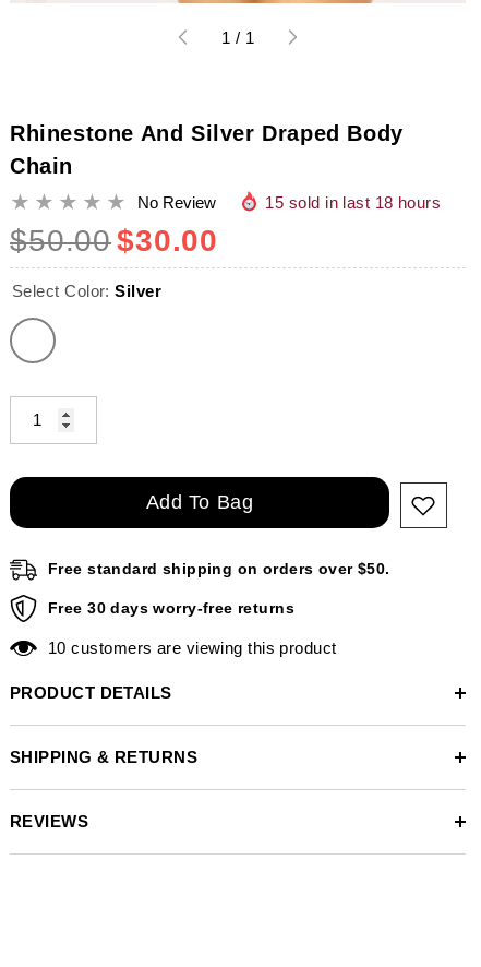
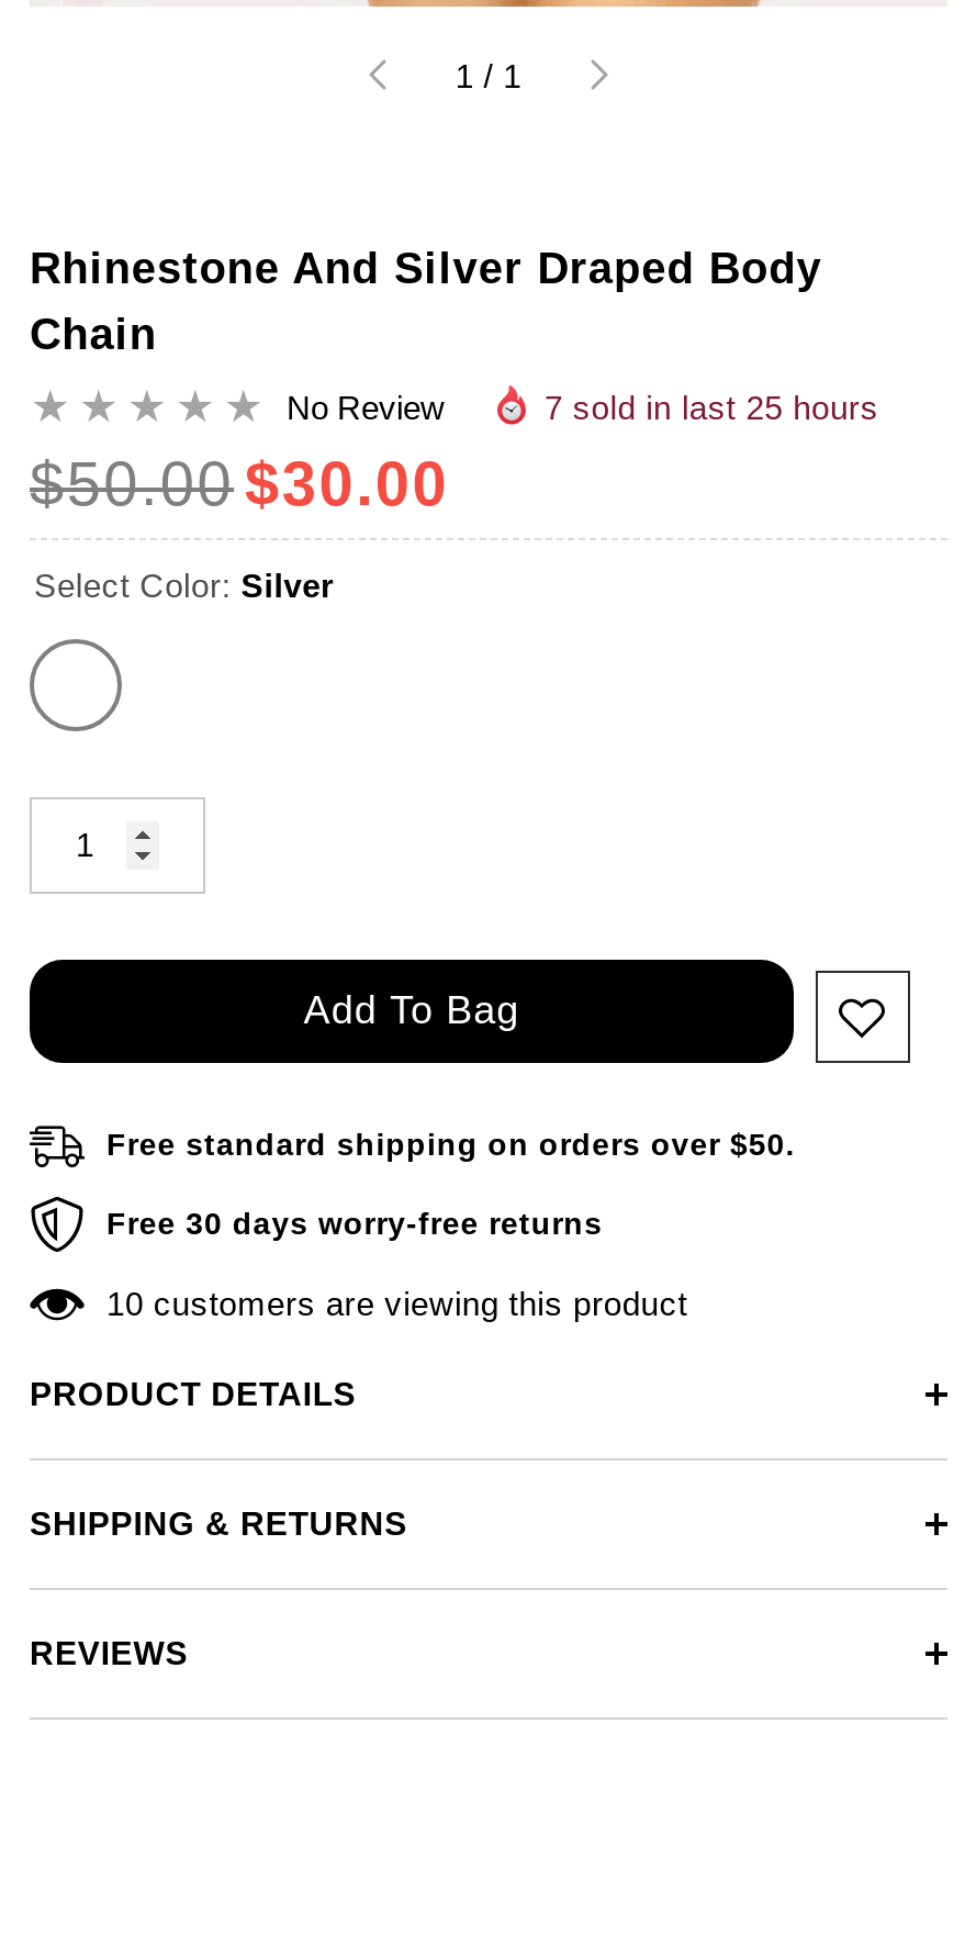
- 15 sold in last 18 hours
+ 7 sold in last 25 hours
